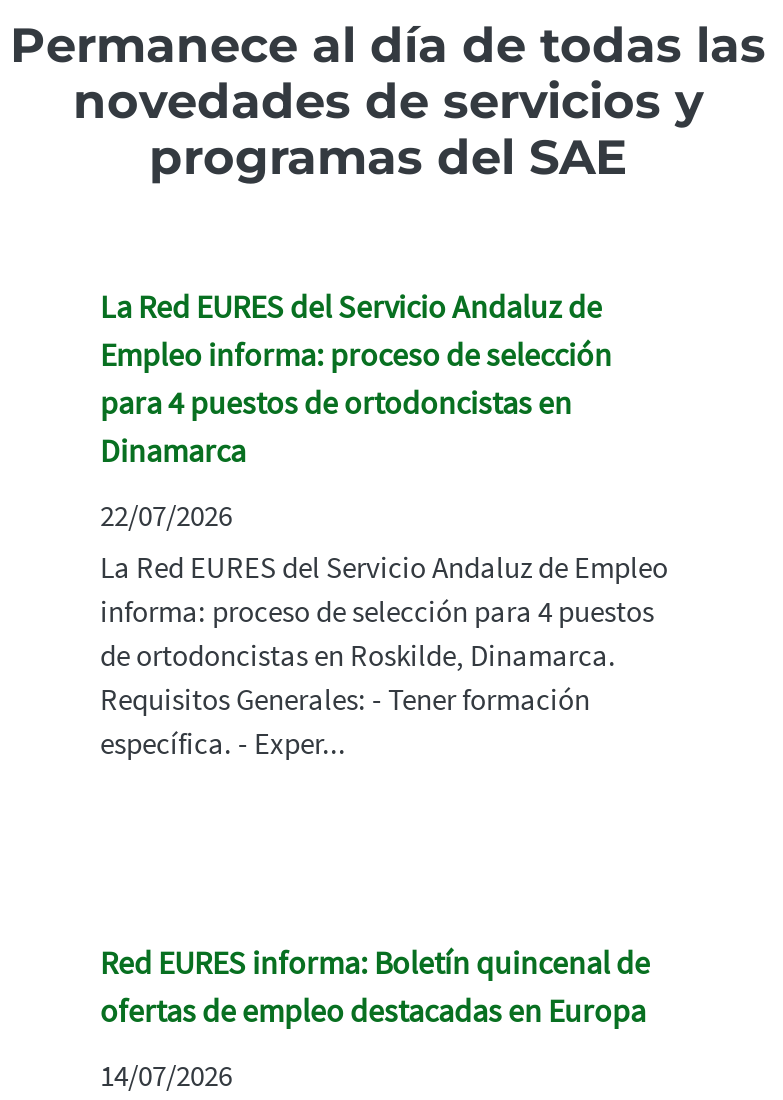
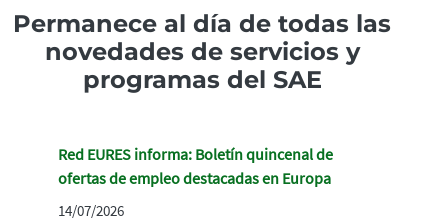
- La Red EURES del Servicio Andaluz de
- Empleo informa: proceso de selección
- para 4 puestos de ortodoncistas en
- Dinamarca
- 22/07/2026
- La Red EURES del Servicio Andaluz de Empleo
- informa: proceso de selección para 4 puestos
- de ortodoncistas en Roskilde, Dinamarca.
- Requisitos Generales: - Tener formación
- específica. - Exper...
